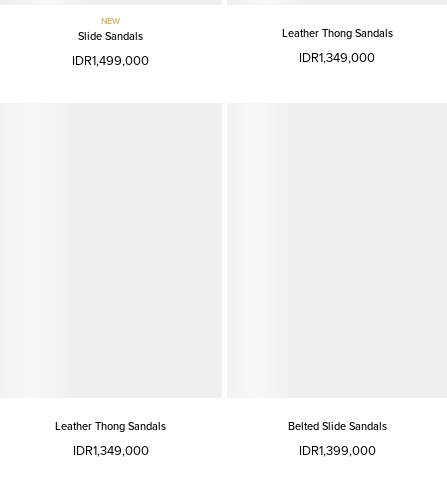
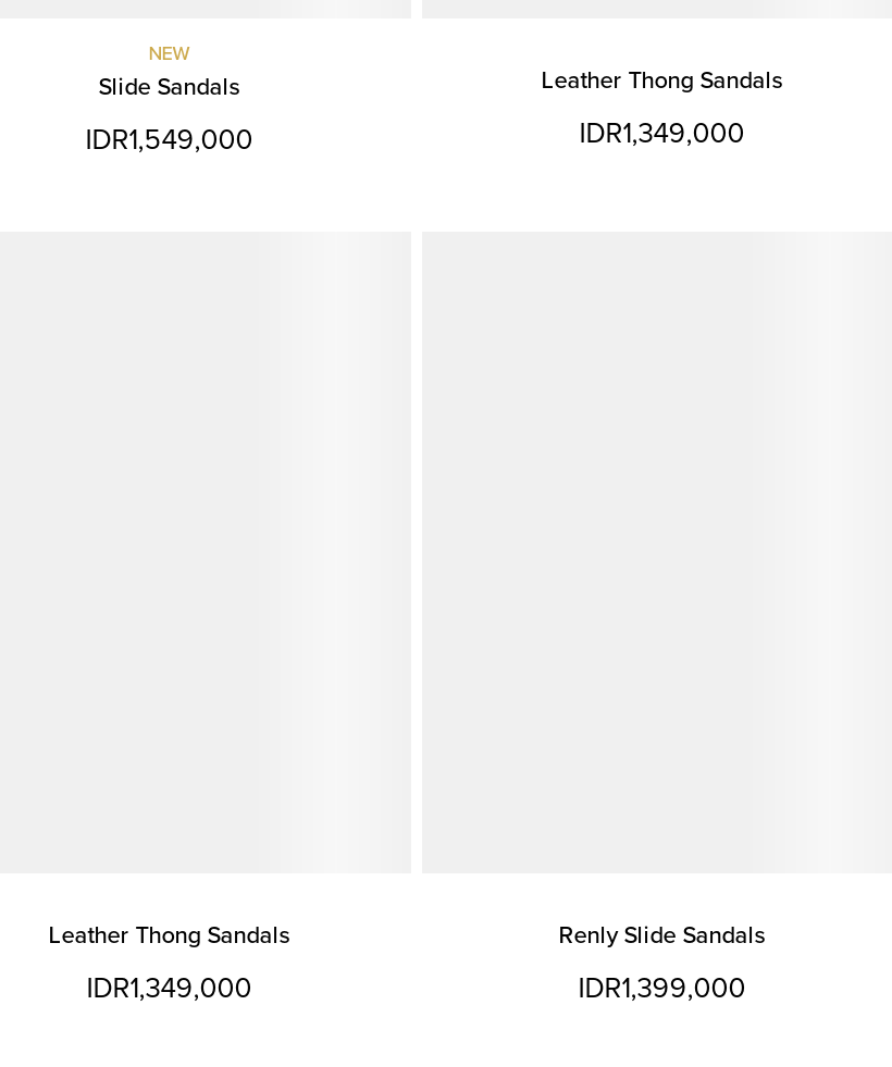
- IDR1,499,000
+ IDR1,549,000

- Belted Slide Sandals
+ Renly Slide Sandals
